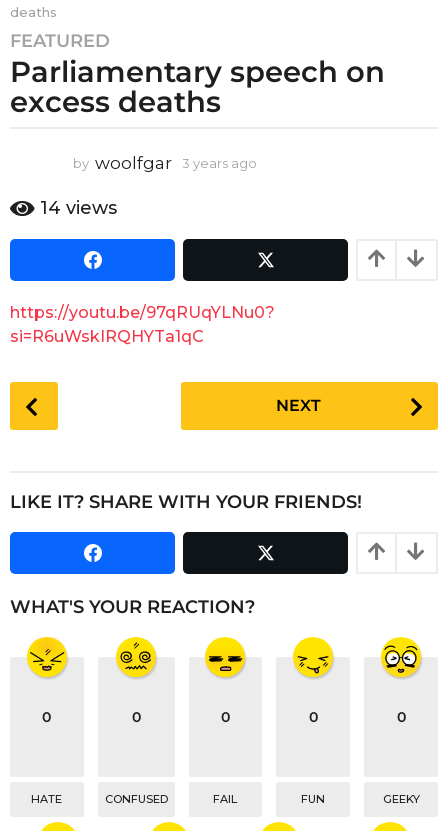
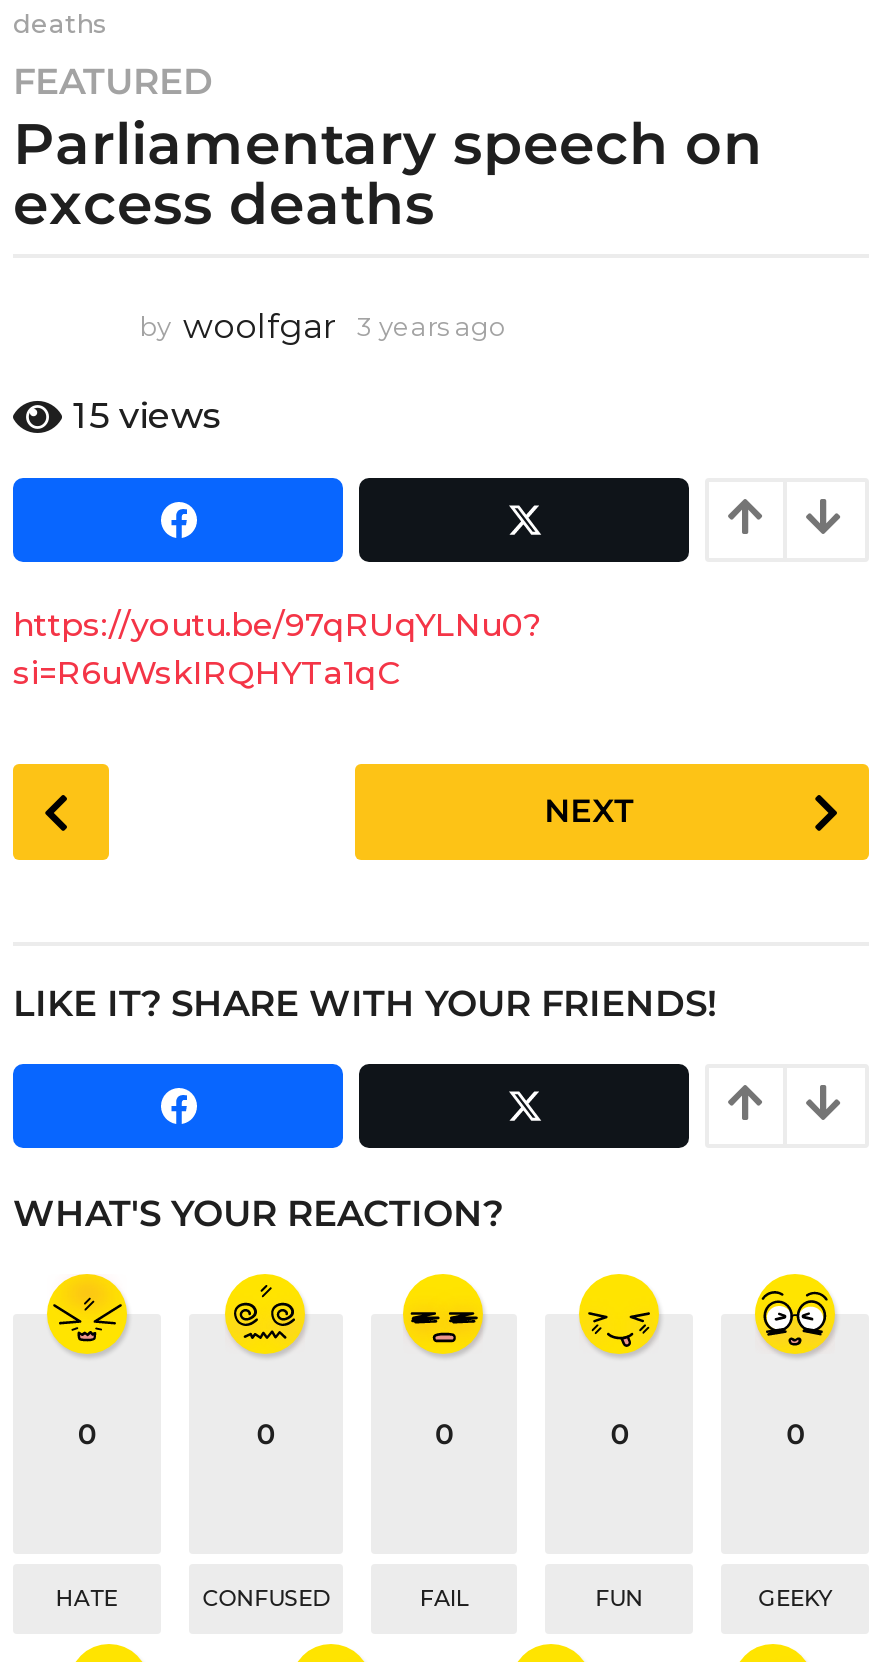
- 14 views
+ 15 views
